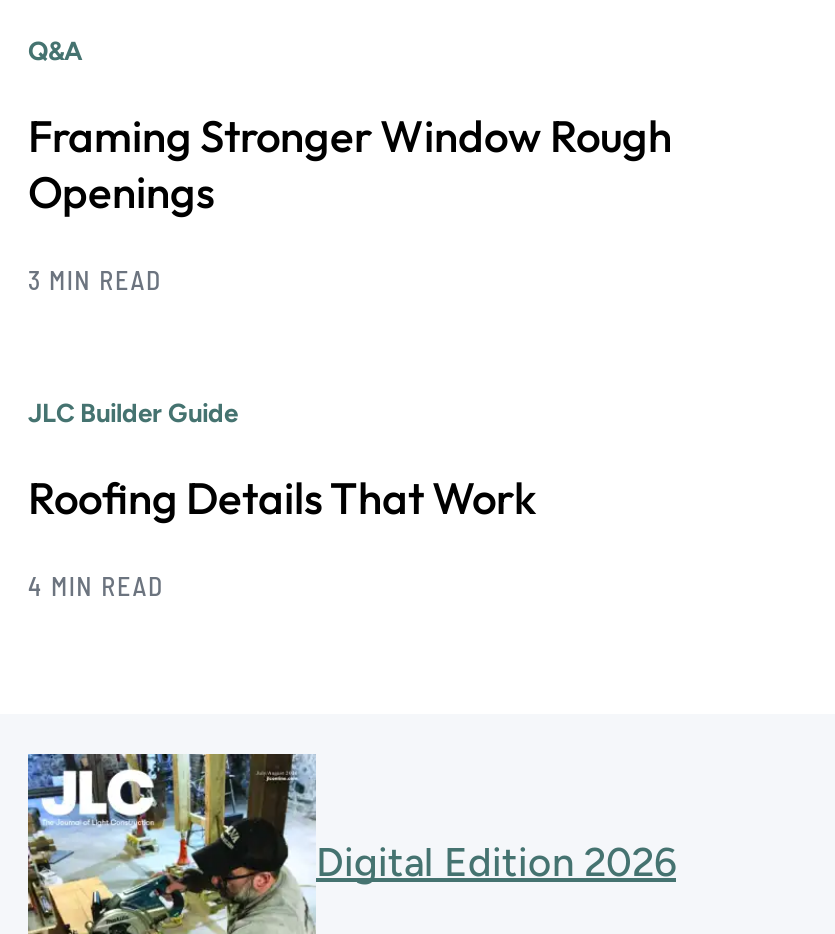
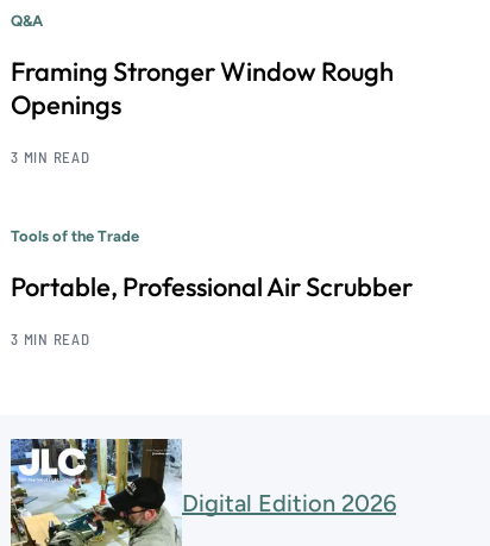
- JLC Builder Guide
+ Tools of the Trade

- Roofing Details That Work
+ Portable, Professional Air Scrubber

- 4 MIN READ
+ 3 MIN READ
